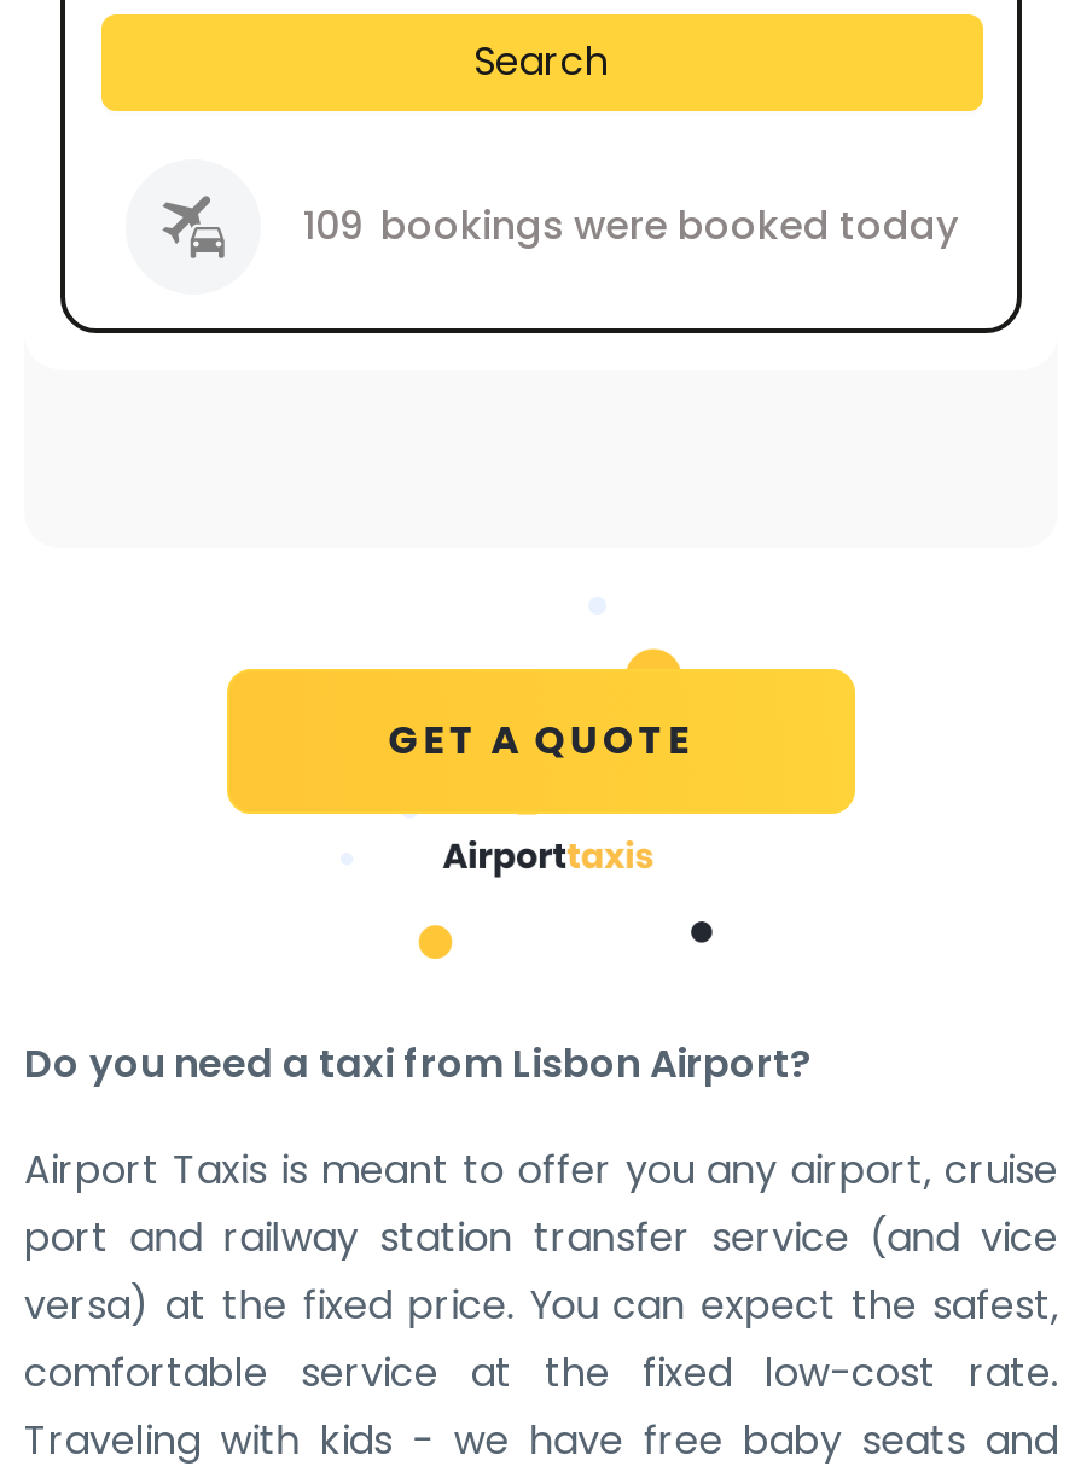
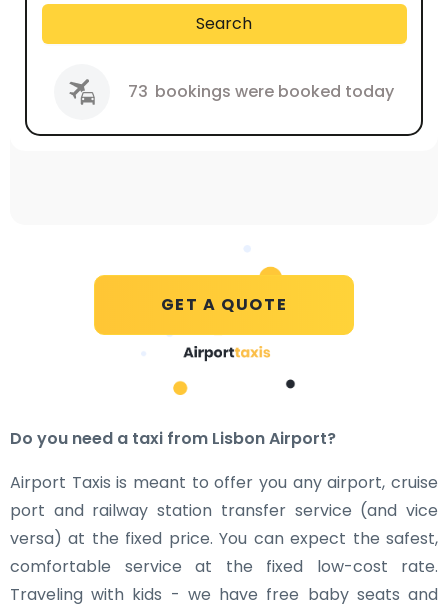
- 109 bookings were booked today
+ 73 bookings were booked today
